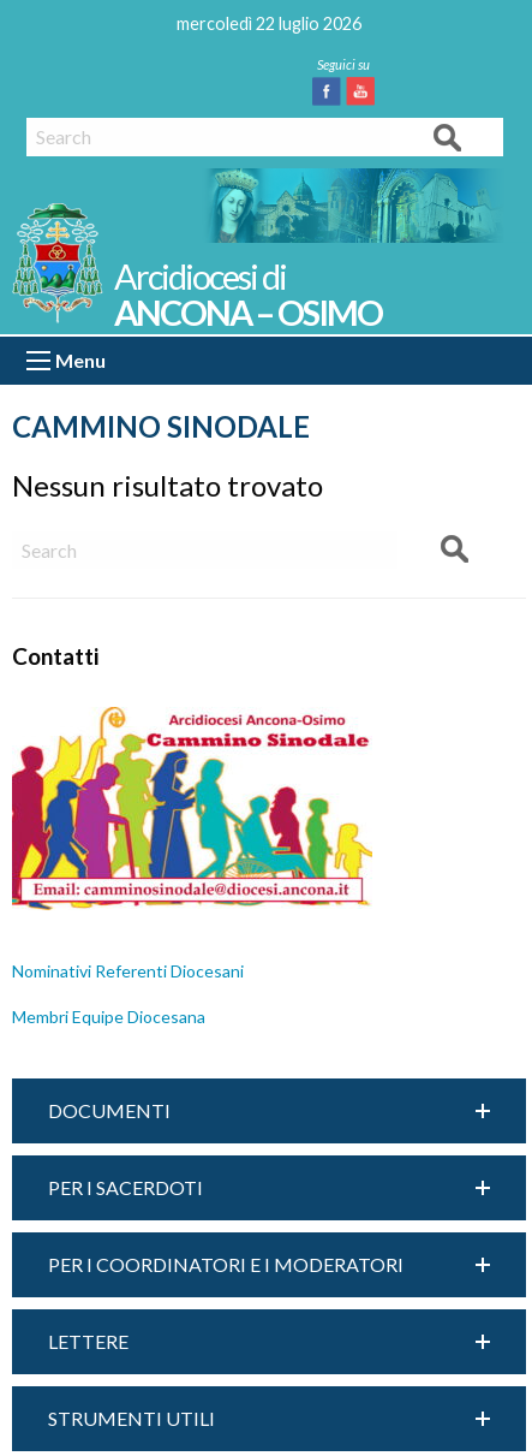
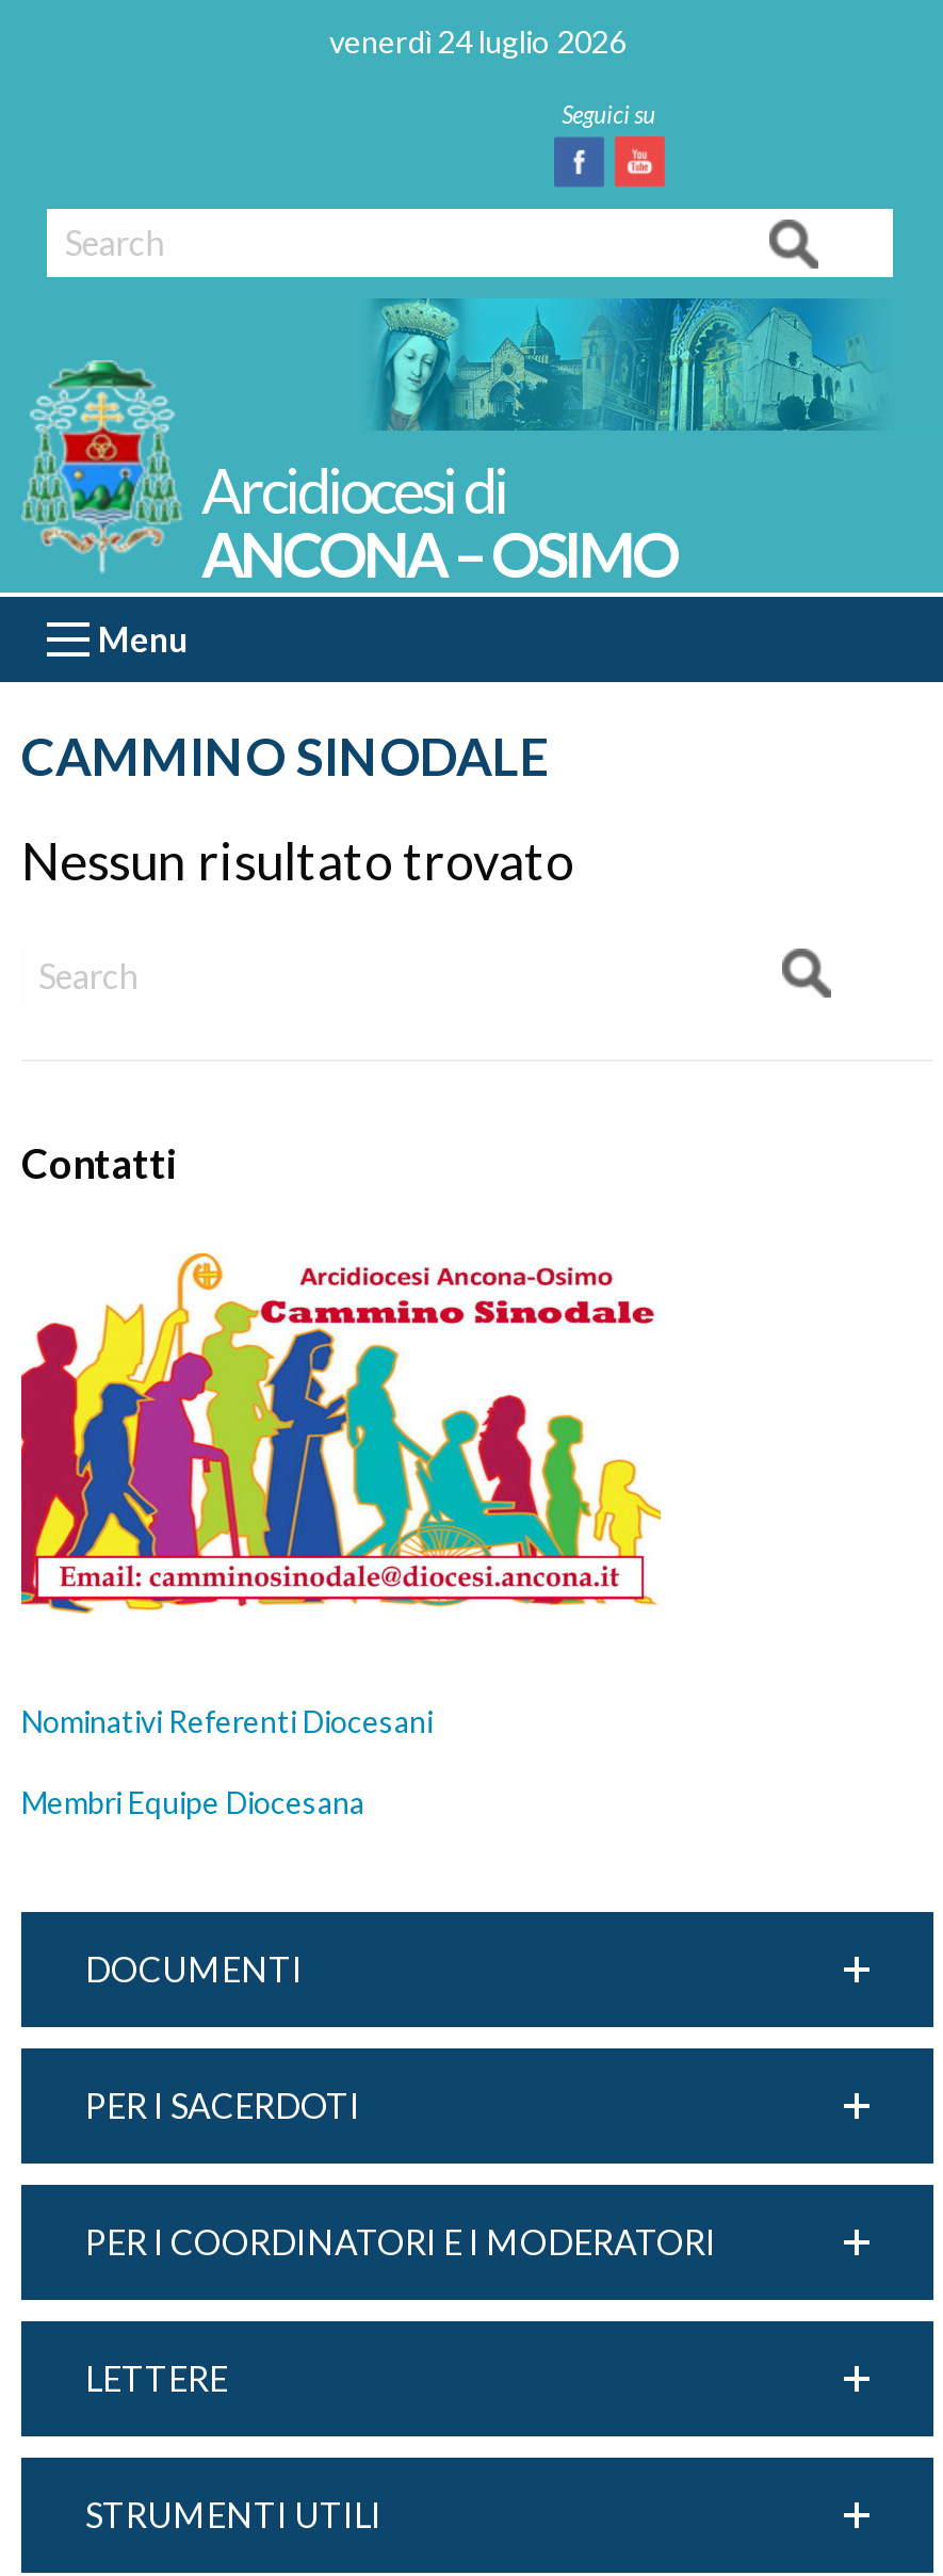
- mercoledì 22 luglio 2026
+ venerdì 24 luglio 2026
